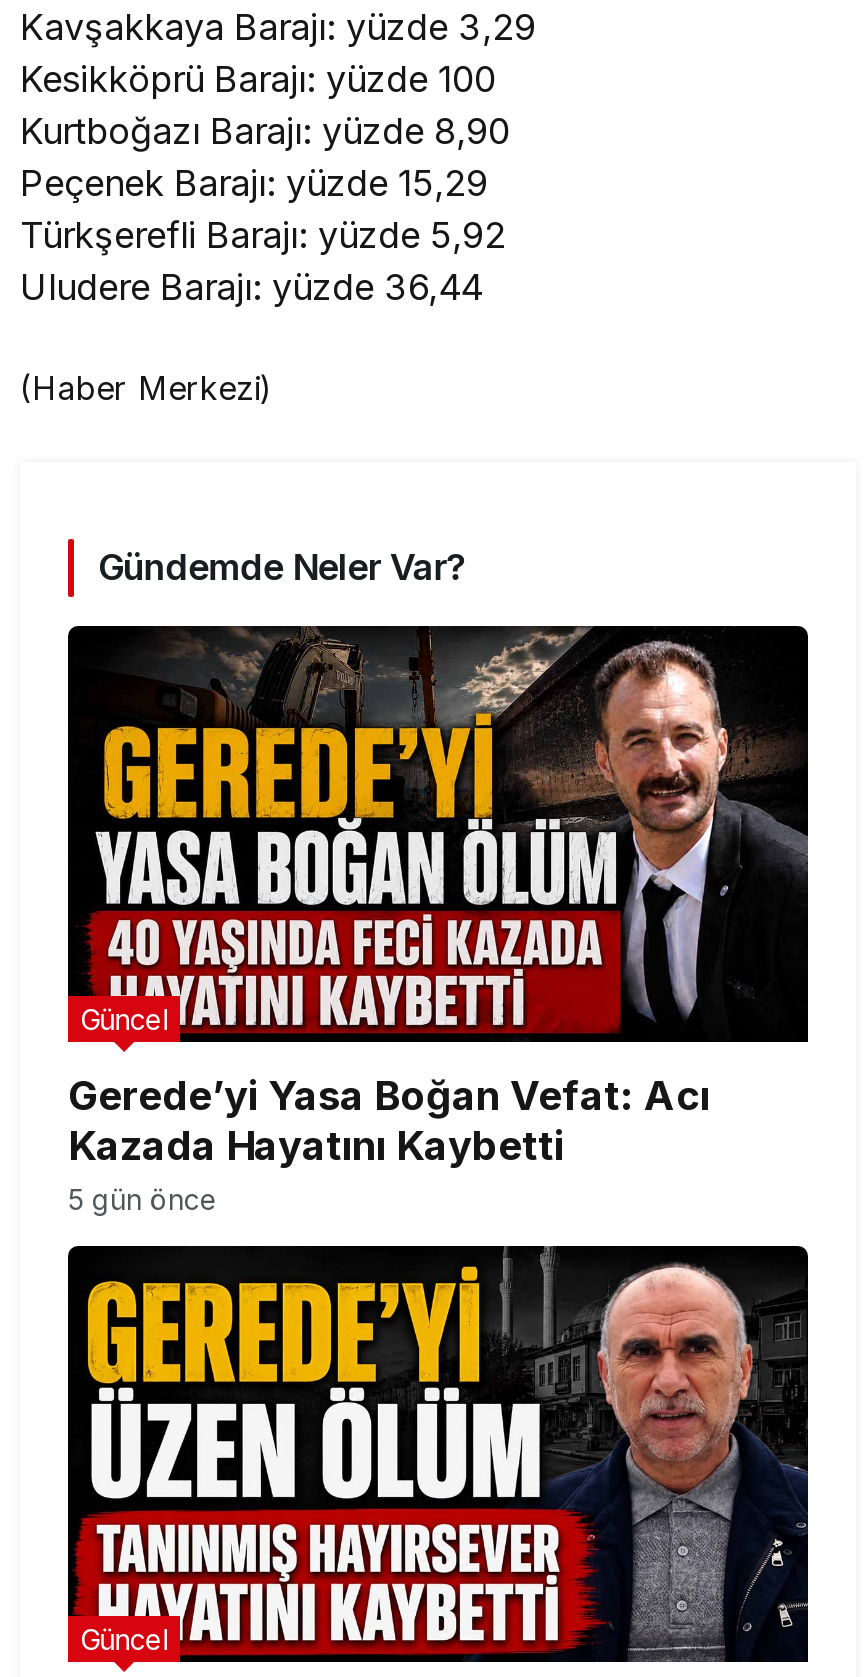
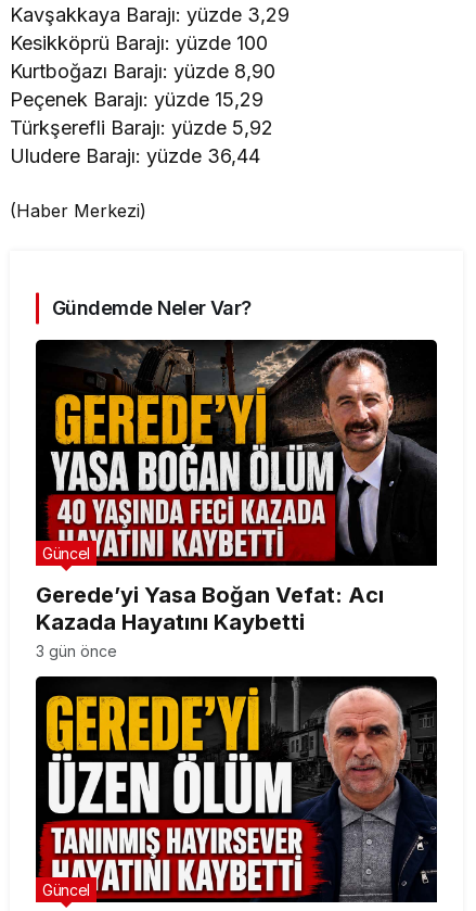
- 5 gün önce
+ 3 gün önce
